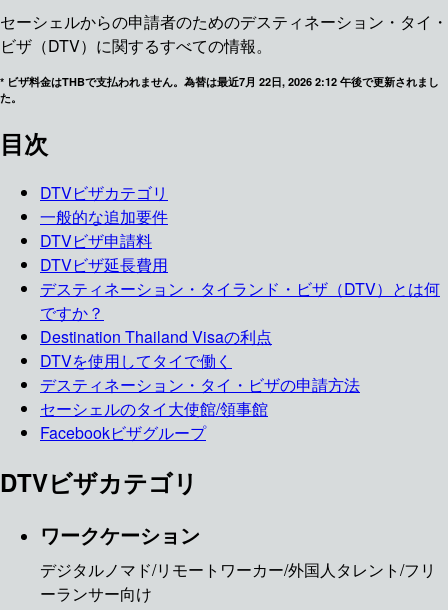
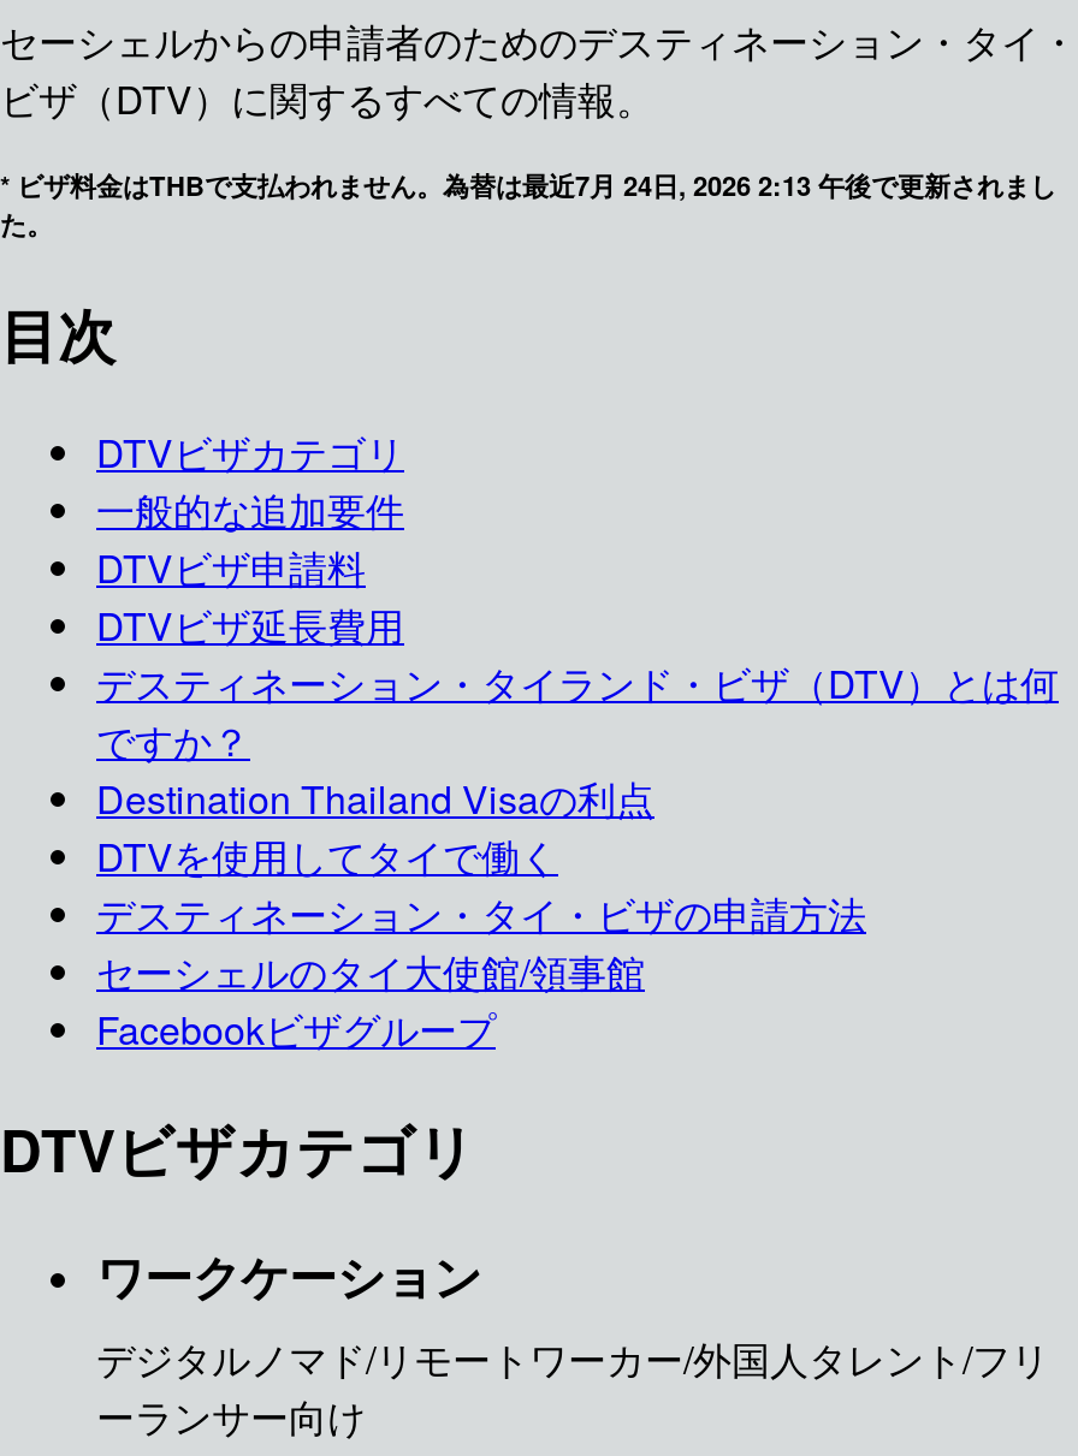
- *ビザ料金はTHBで支払われません。為替は最近7月 22日, 2026 2:12 午後で更新されまし
+ *ビザ料金はTHBで支払われません。為替は最近7月 24日, 2026 2:13 午後で更新されまし
